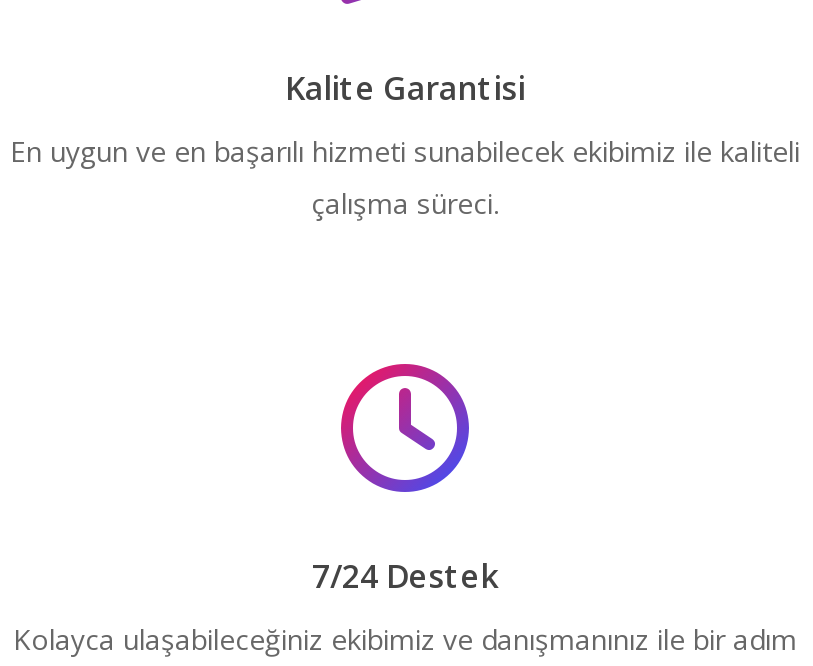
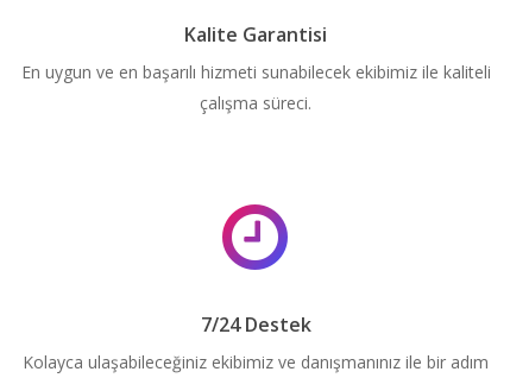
- [image]
+ [image]
